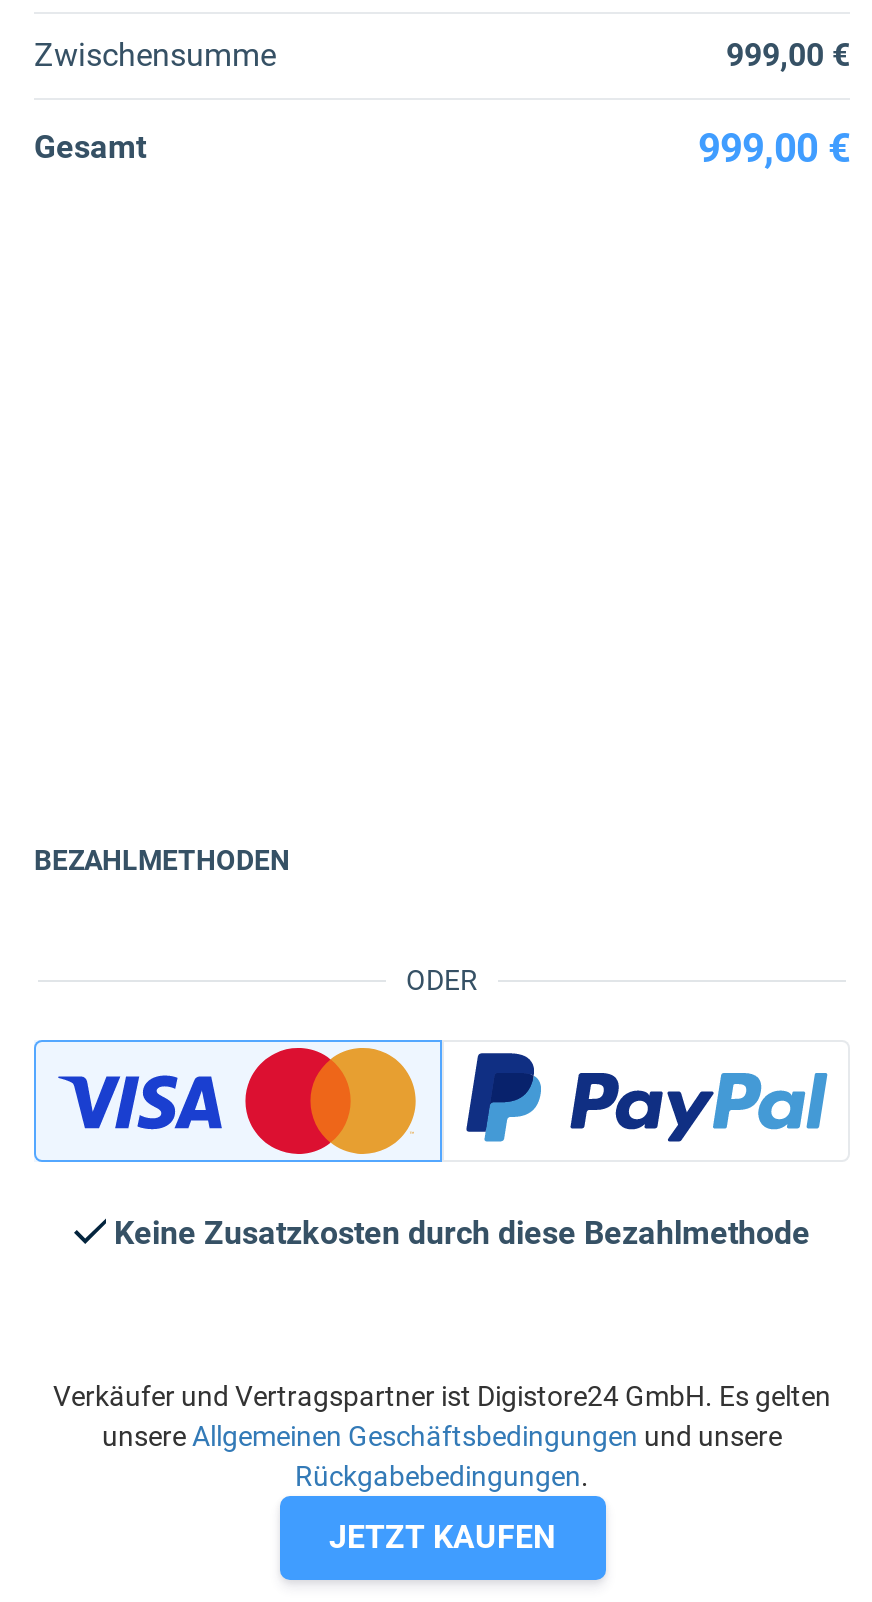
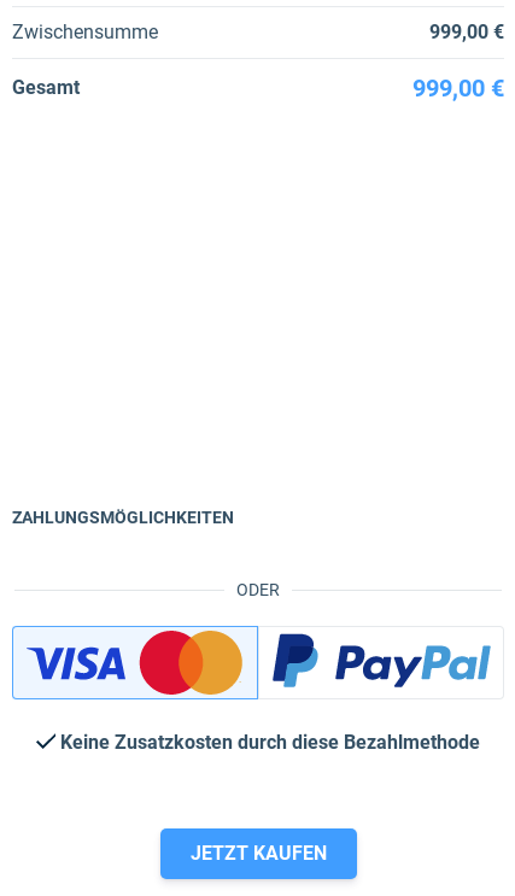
- BEZAHLMETHODEN
+ ZAHLUNGSMÖGLICHKEITEN

- Verkäufer und Vertragspartner ist Digistore24 GmbH. Es gelten
- unsere Allgemeinen Geschäftsbedingungen und unsere
- Rückgabebedingungen.
